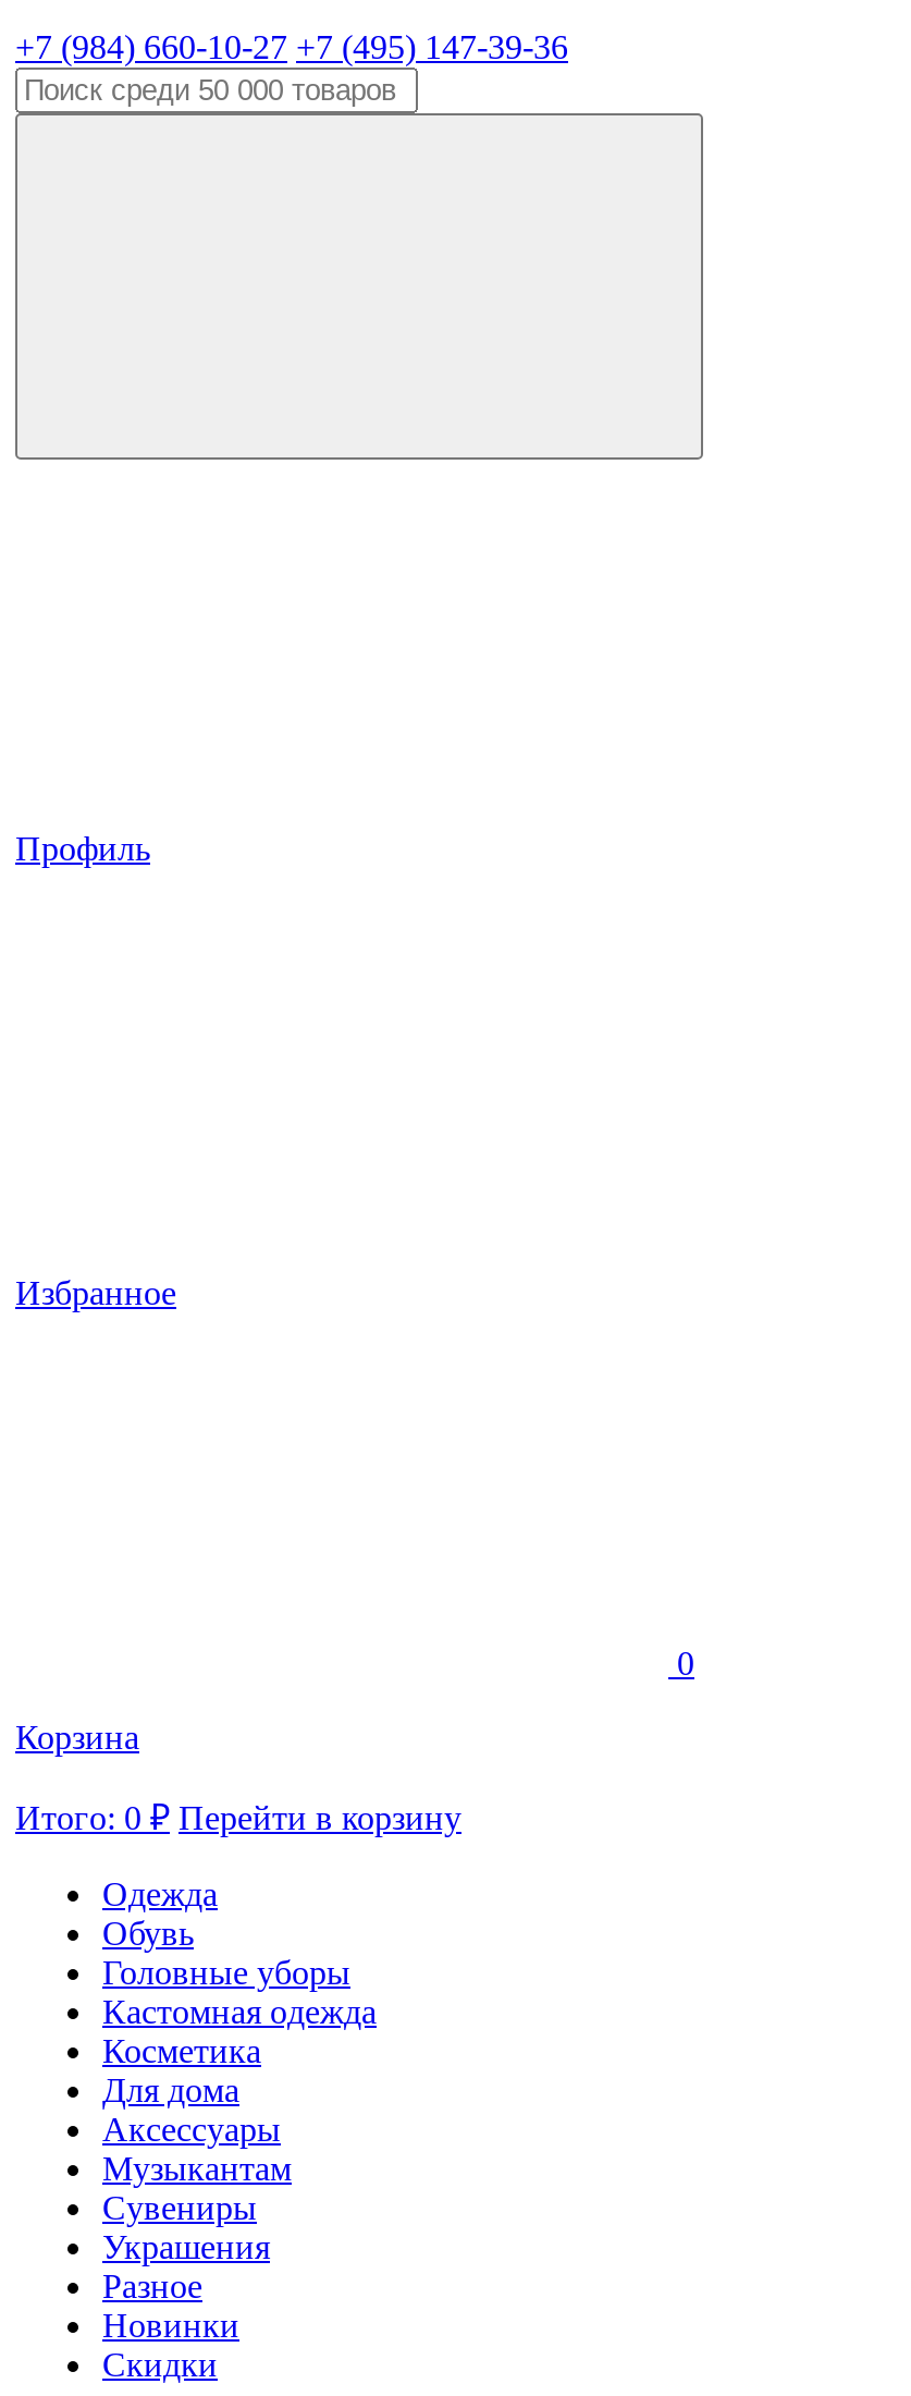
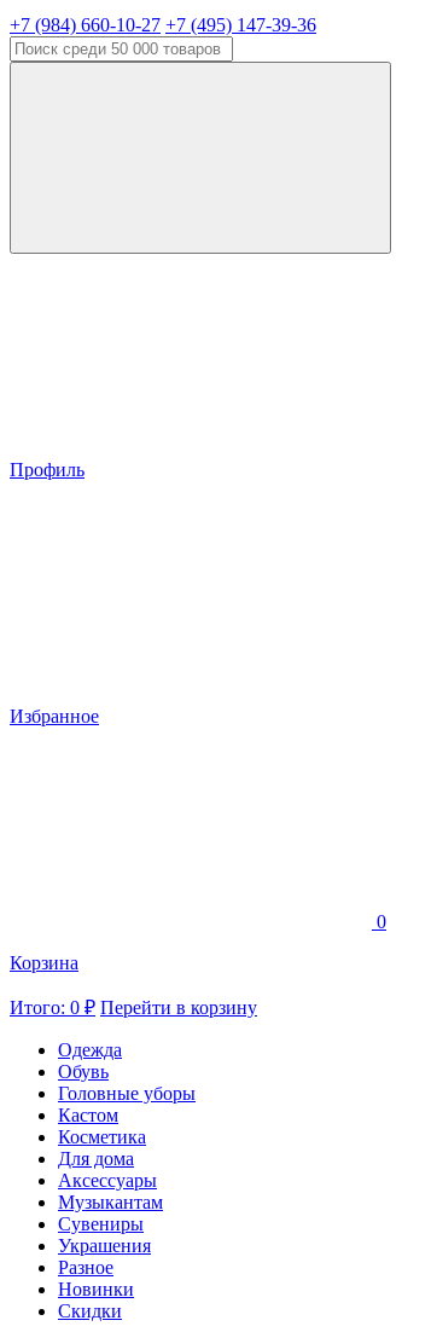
- Кастомная одежда
+ Кастом
